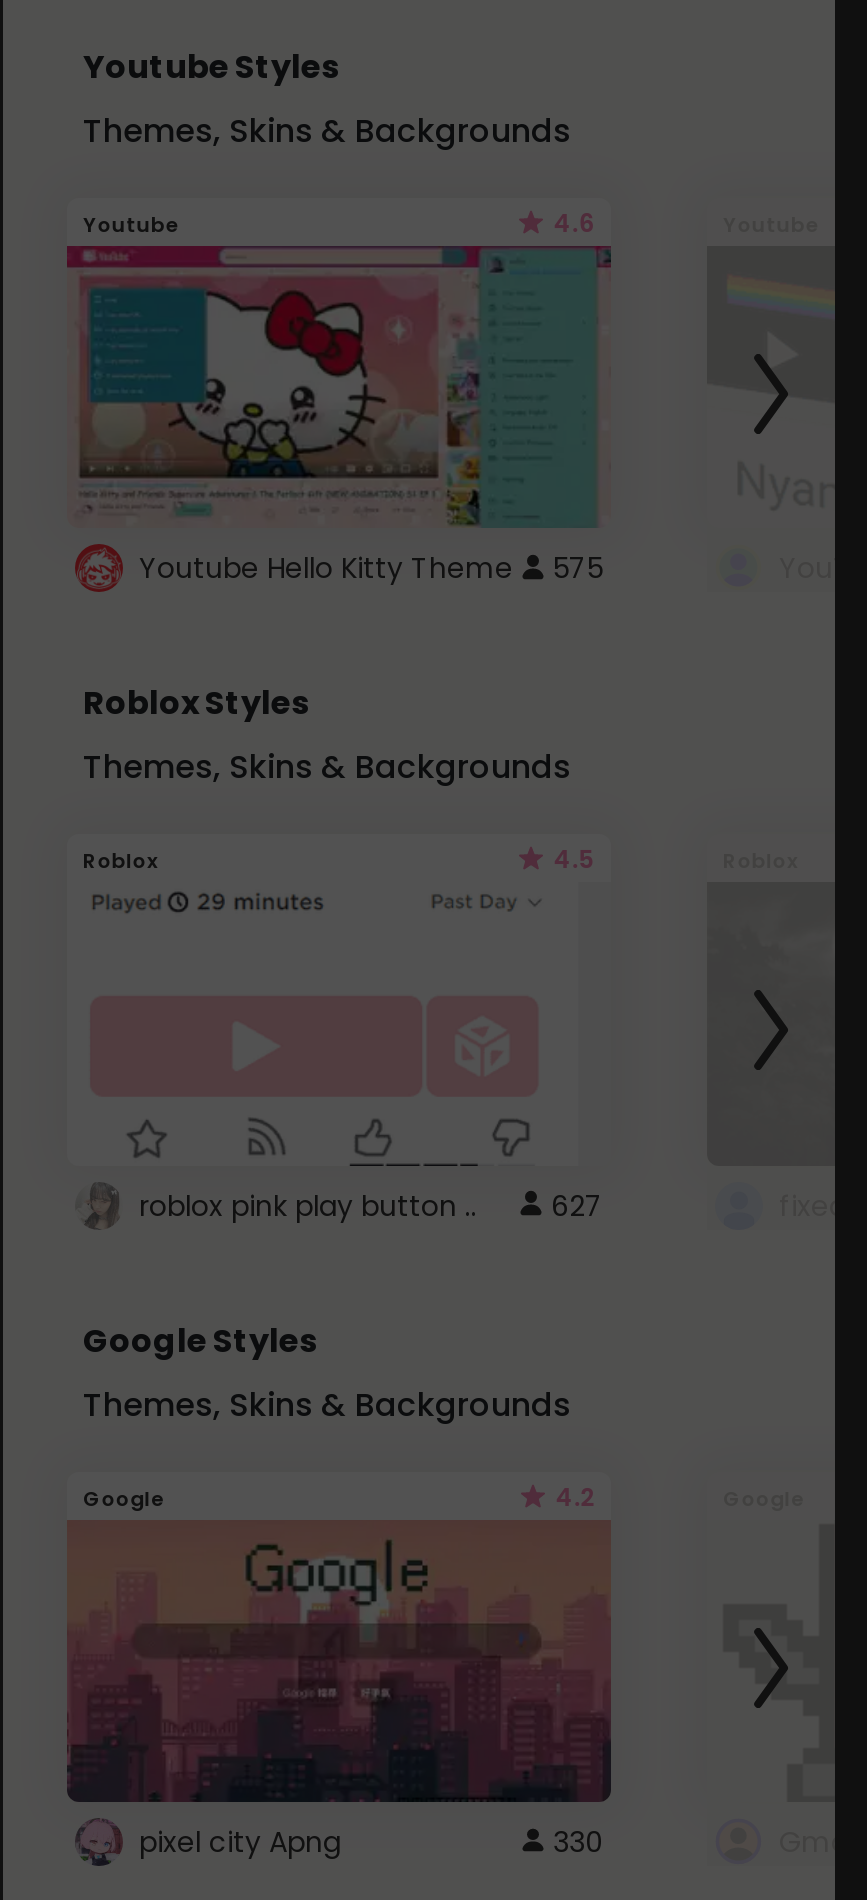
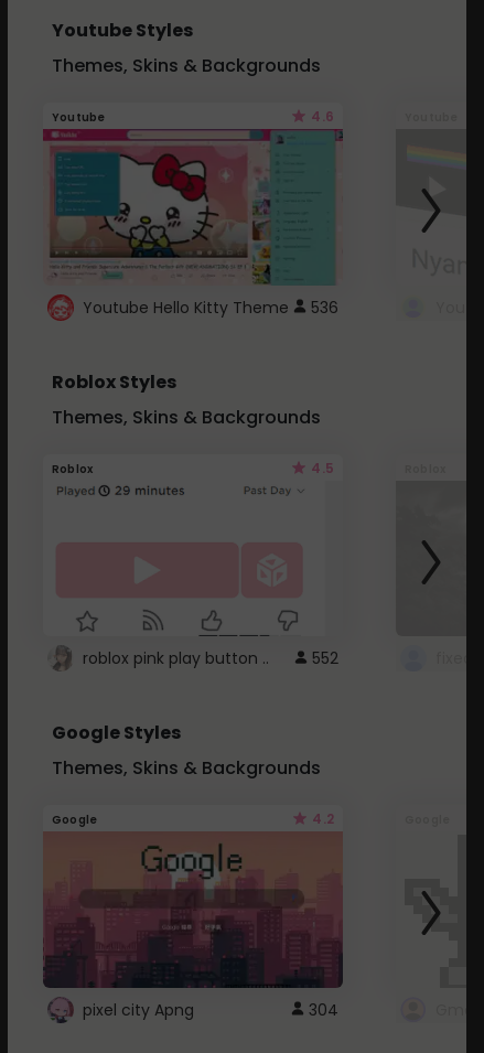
- Youtube Hello Kitty Theme 575
+ Youtube Hello Kitty Theme 536

- roblox pink play button .. 627
+ roblox pink play button .. 552

- 330
+ 304
